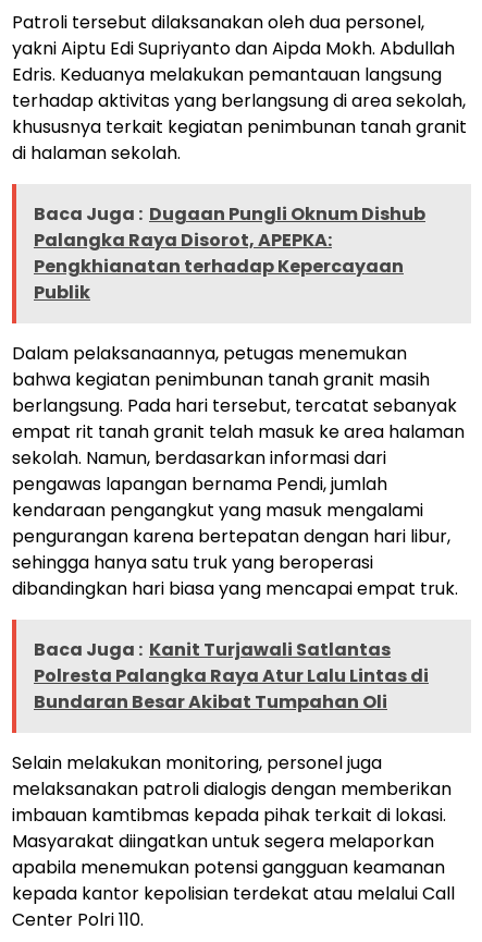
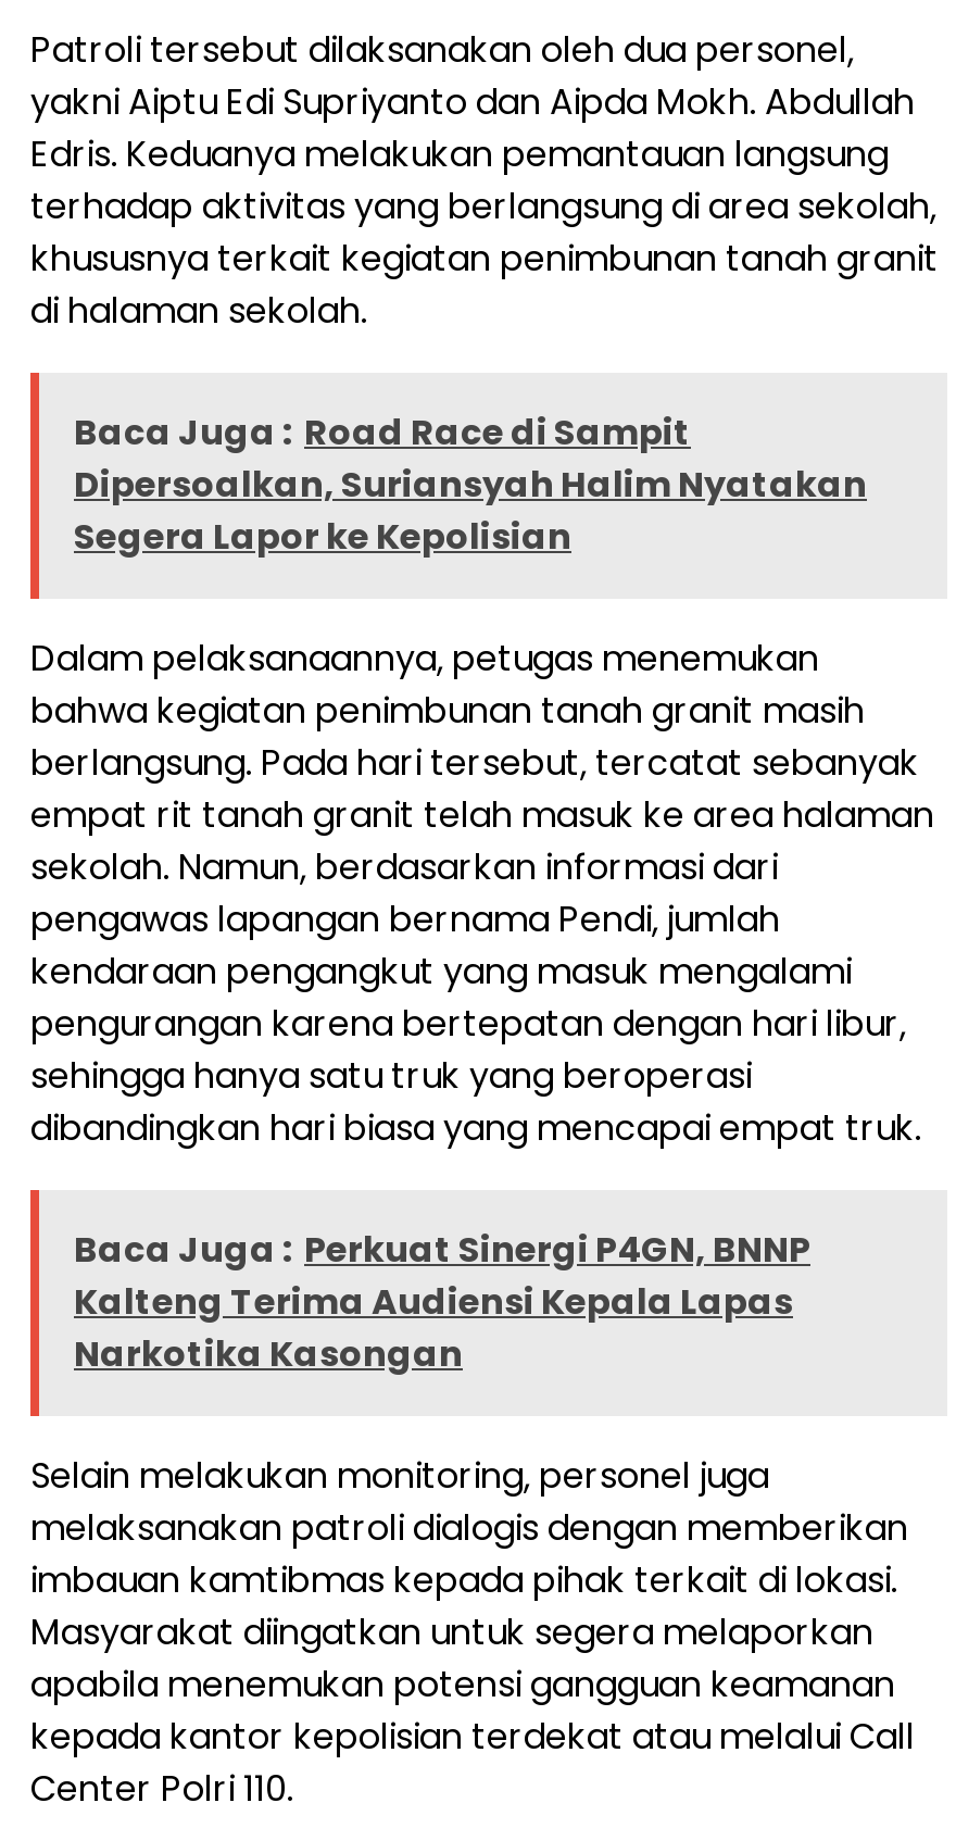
- Baca Juga : Dugaan Pungli Oknum Dishub
- Palangka Raya Disorot, APEPKA:
- Pengkhianatan terhadap Kepercayaan
- Publik
+ Baca Juga : Road Race di Sampit
+ Dipersoalkan, Suriansyah Halim Nyatakan
+ Segera Lapor ke Kepolisian

- Baca Juga : Kanit Turjawali Satlantas
- Polresta Palangka Raya Atur Lalu Lintas di
- Bundaran Besar Akibat Tumpahan Oli
+ Baca Juga : Perkuat Sinergi P4GN, BNNP
+ Kalteng Terima Audiensi Kepala Lapas
+ Narkotika Kasongan
